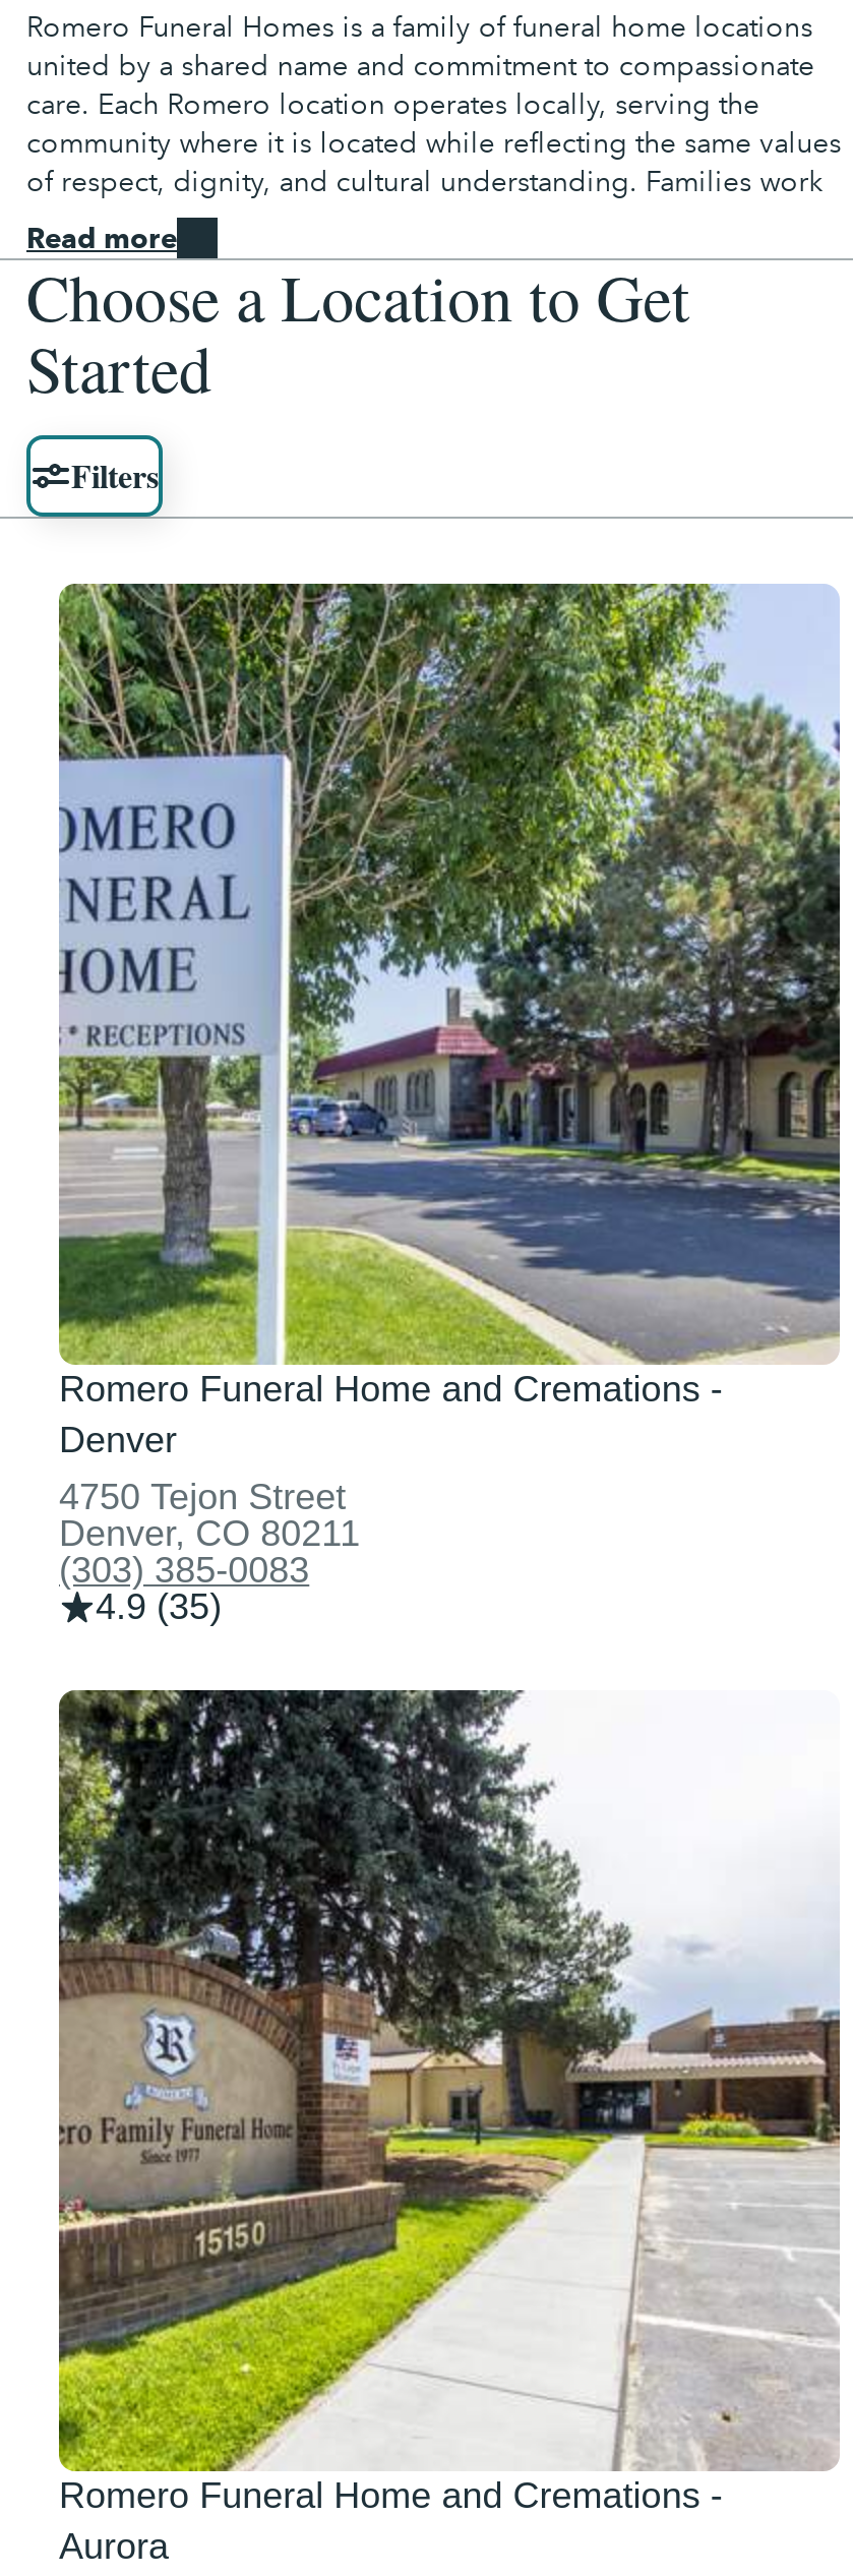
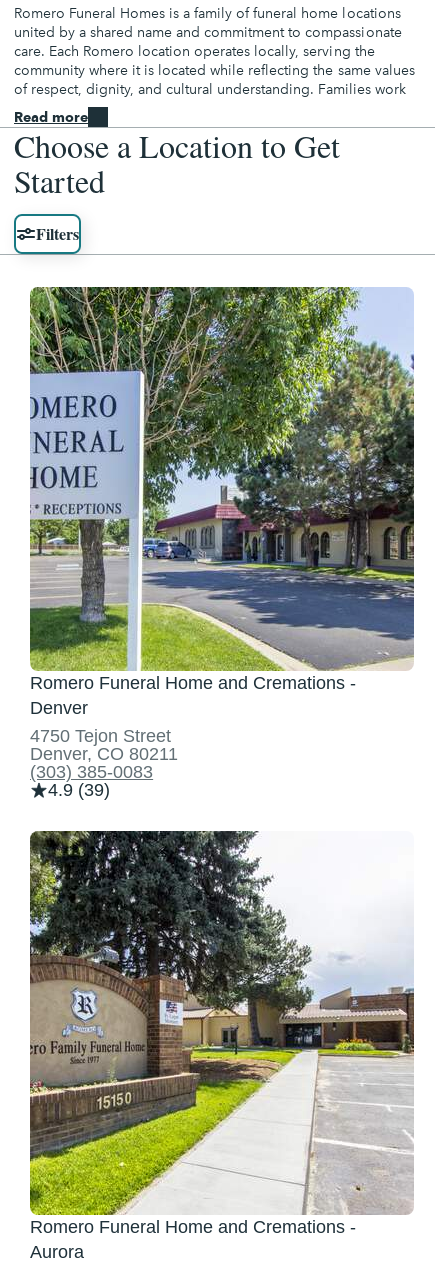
- 4.9 (35)
+ 4.9 (39)
